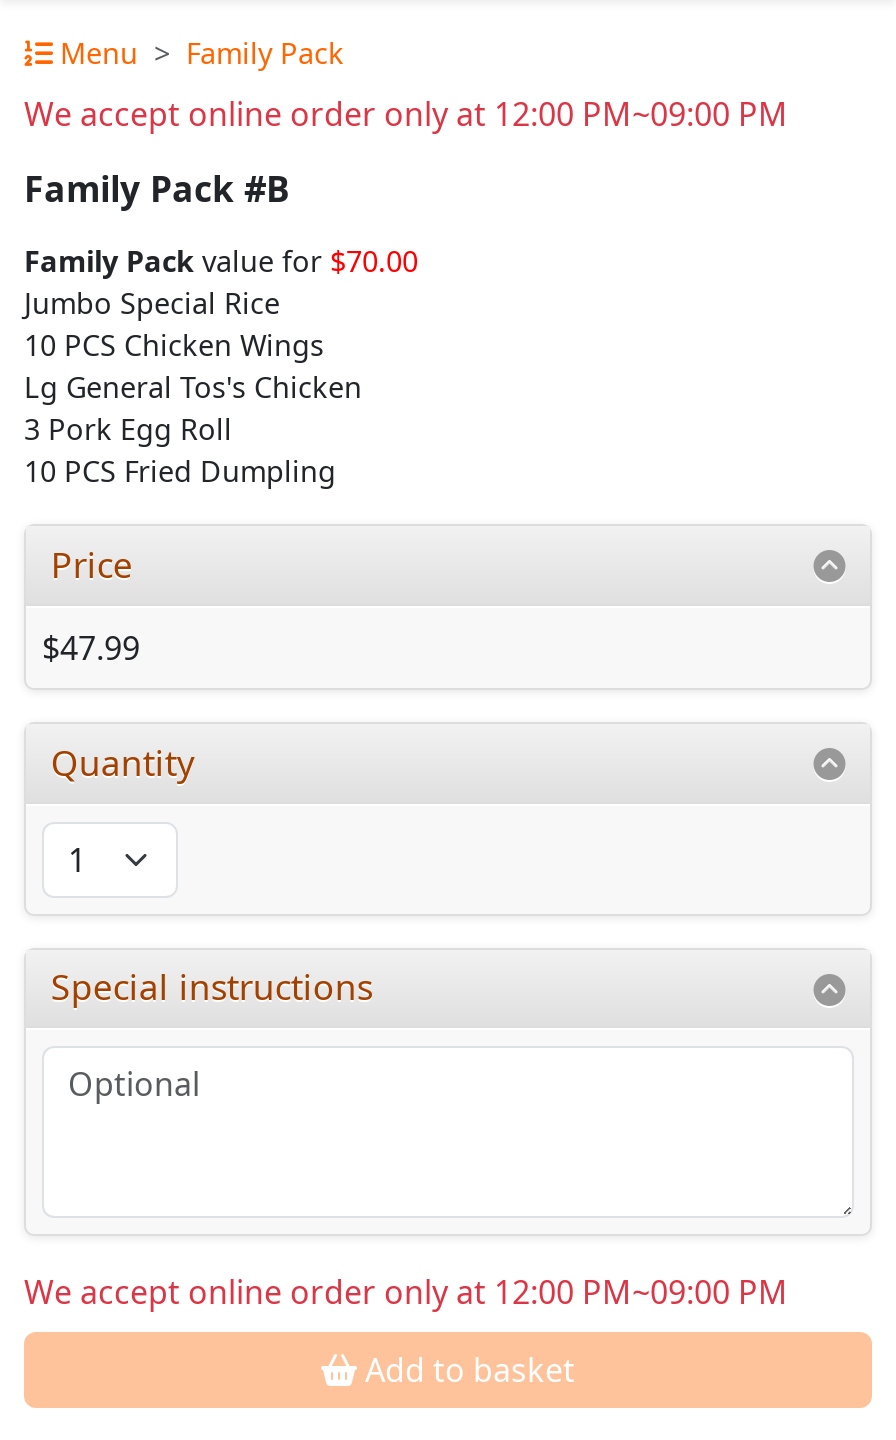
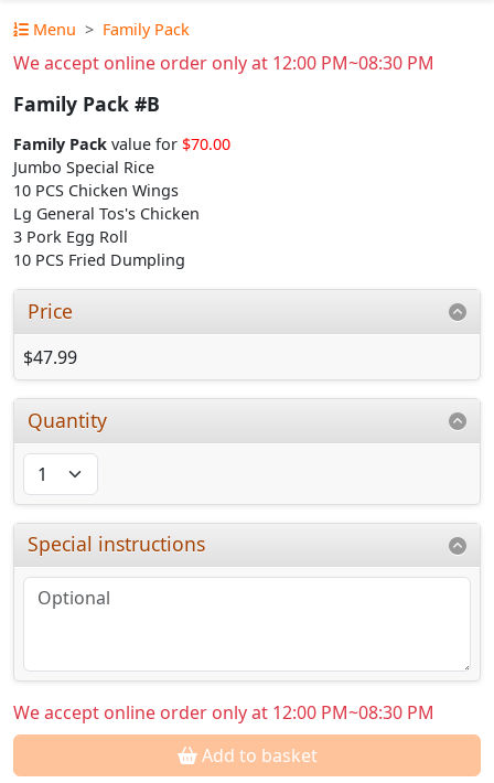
- We accept online order only at 12:00 PM~09:00 PM
+ We accept online order only at 12:00 PM~08:30 PM

- We accept online order only at 12:00 PM~09:00 PM
+ We accept online order only at 12:00 PM~08:30 PM
